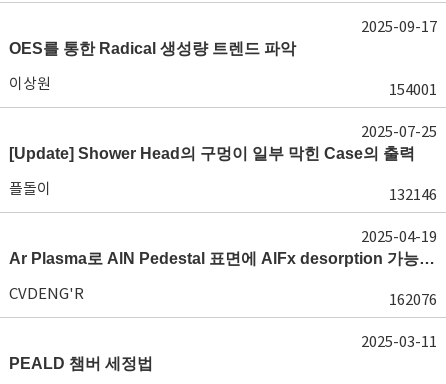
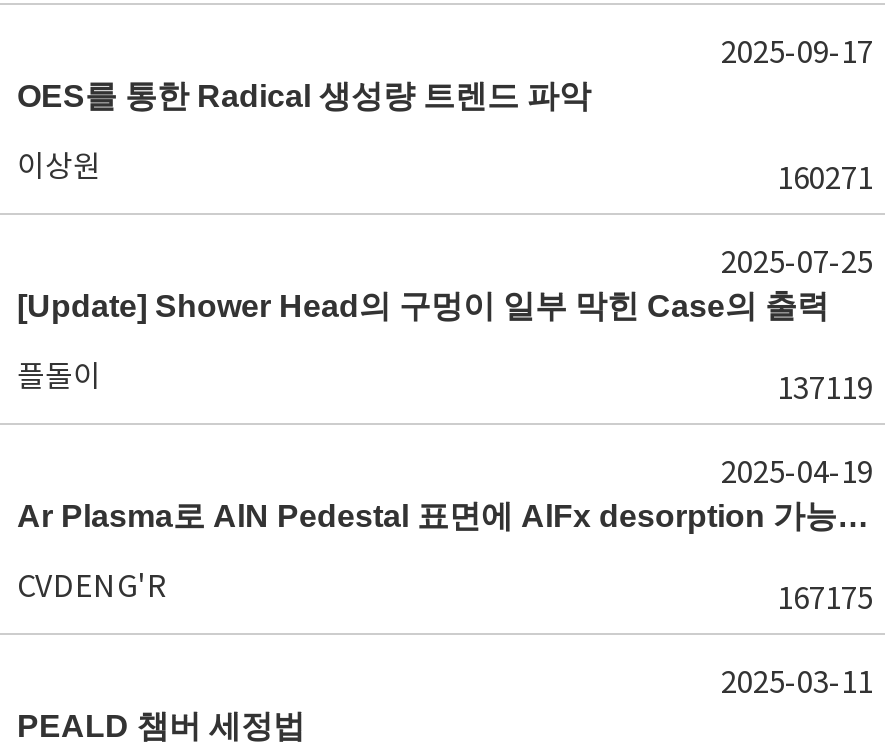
- 154001
+ 160271

- 132146
+ 137119

- 162076
+ 167175
